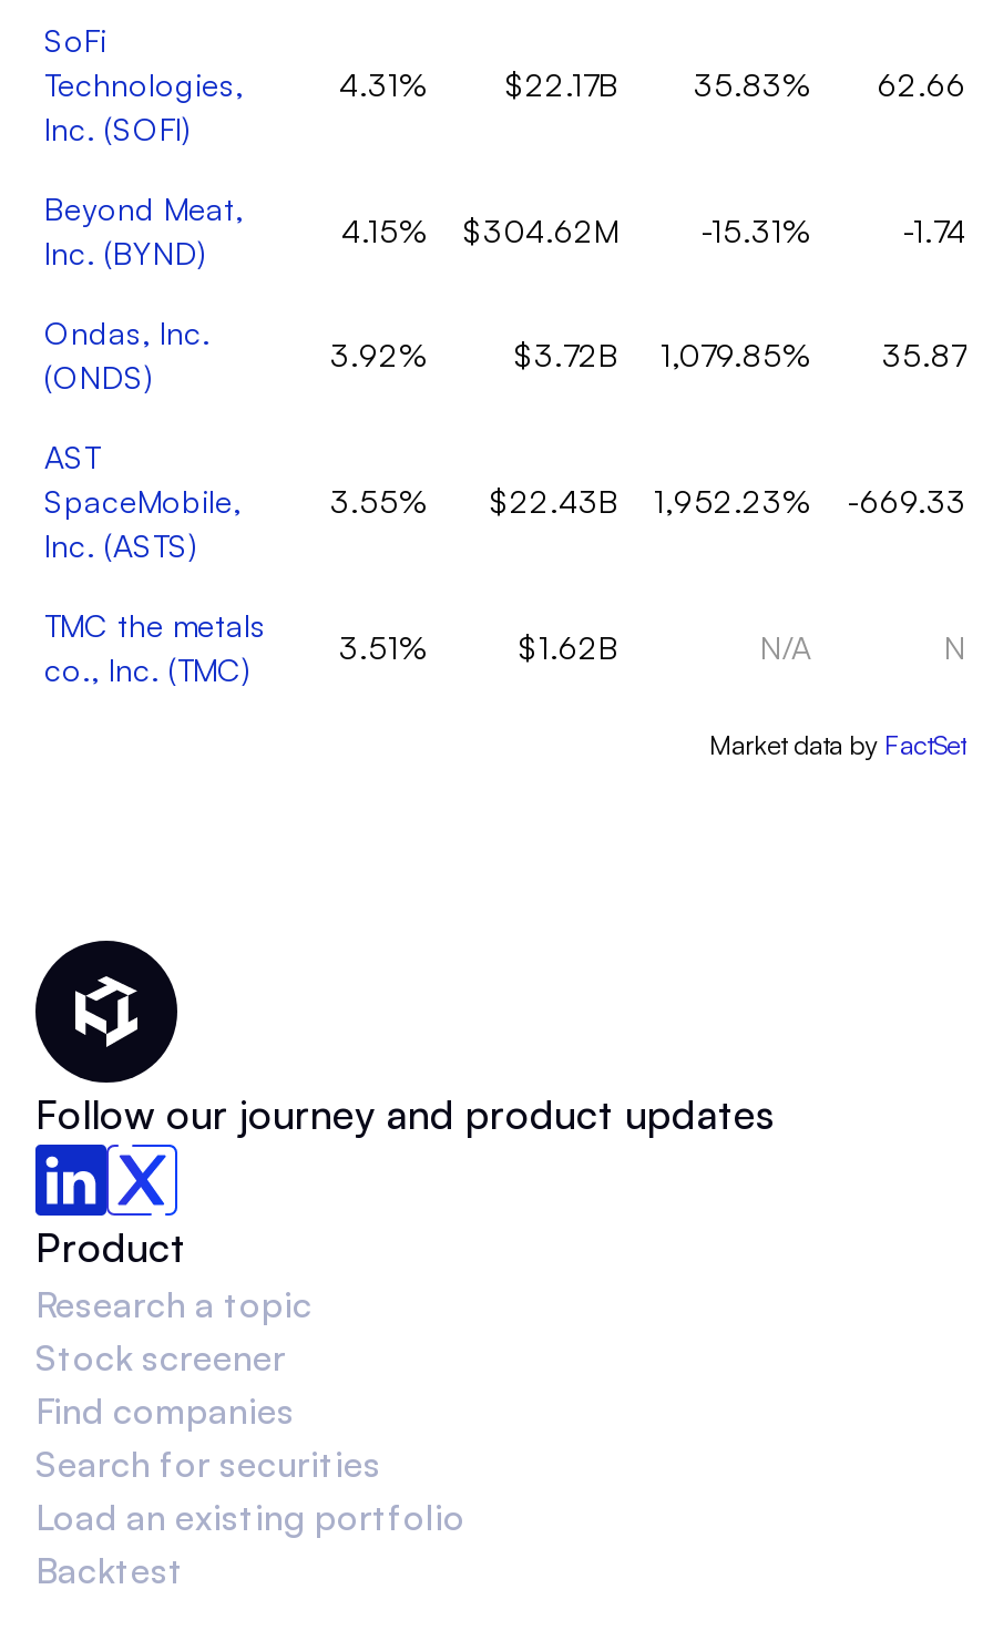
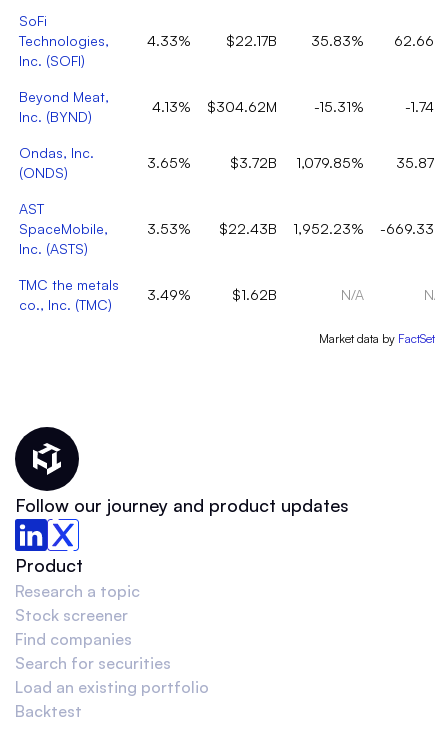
- 4.31%
+ 4.33%

- 4.15% $304.62M
+ 4.13% $304.62M

- 3.92%
+ 3.65%

- 3.55% $22.43B 1,952.23% -669.33%
+ 3.53% $22.43B 1,952.23% -669.33%

- 3.51%
+ 3.49%
